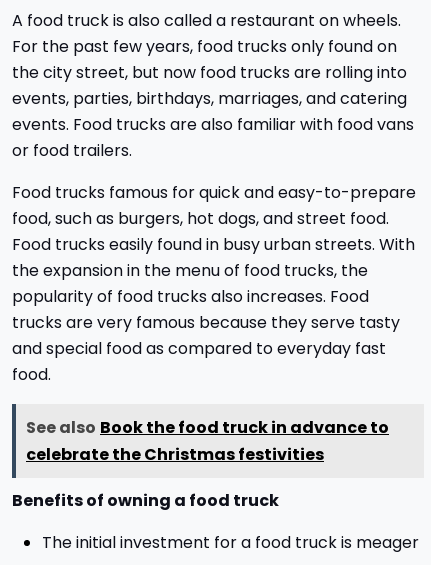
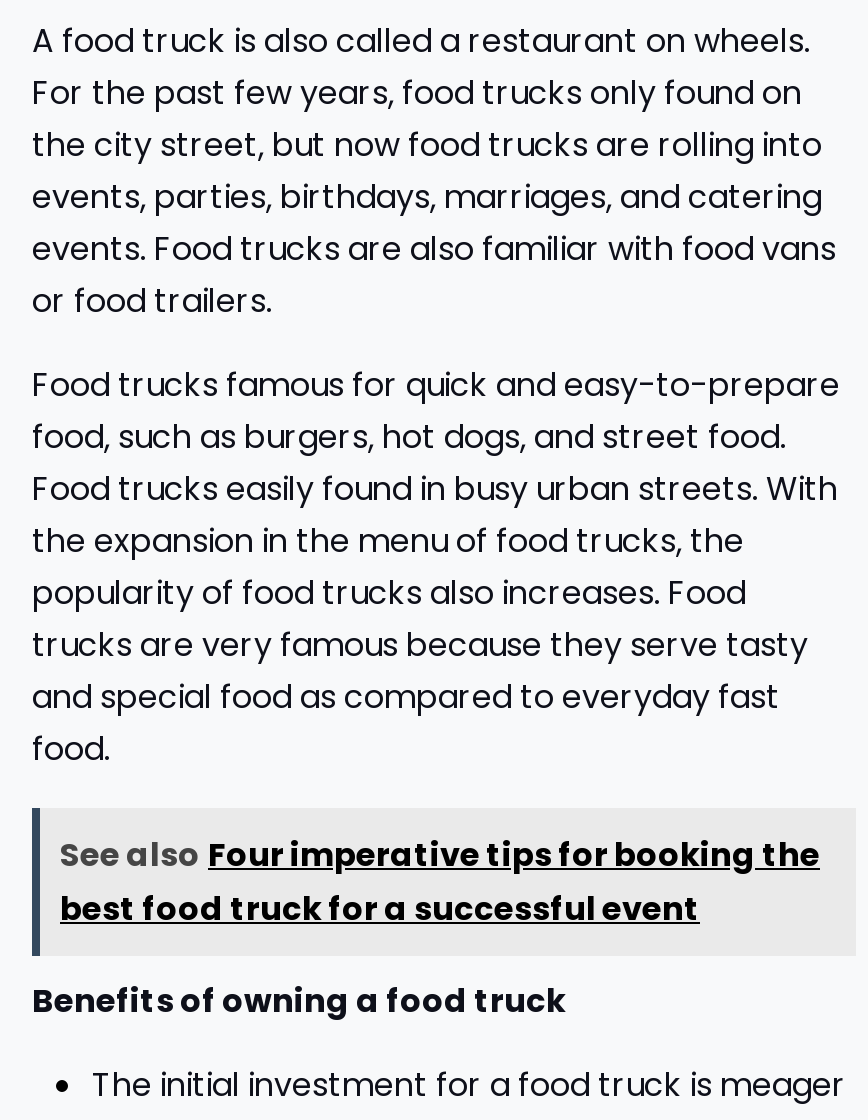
- See also Book the food truck in advance to
- celebrate the Christmas festivities
+ See also Four imperative tips for booking the
+ best food truck for a successful event
